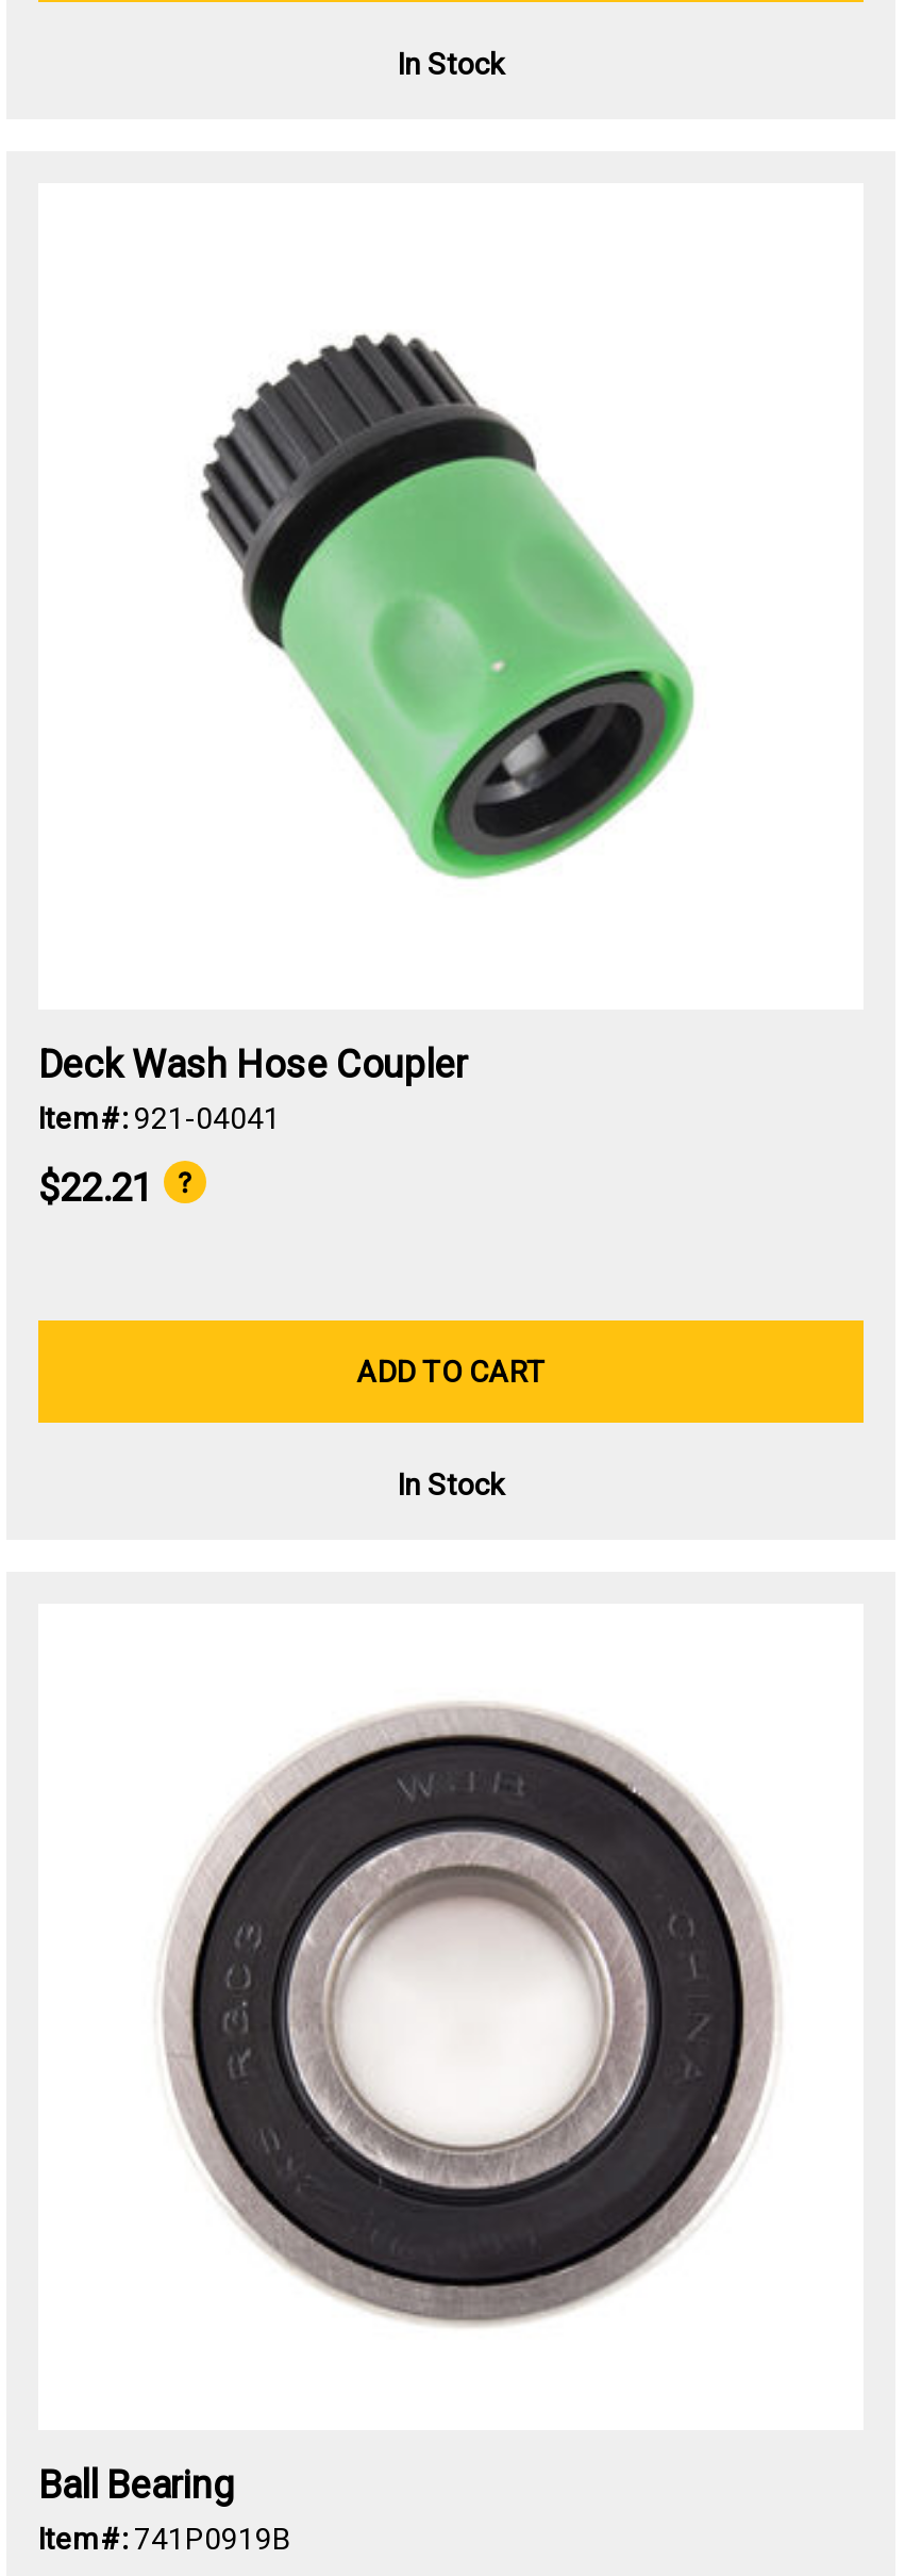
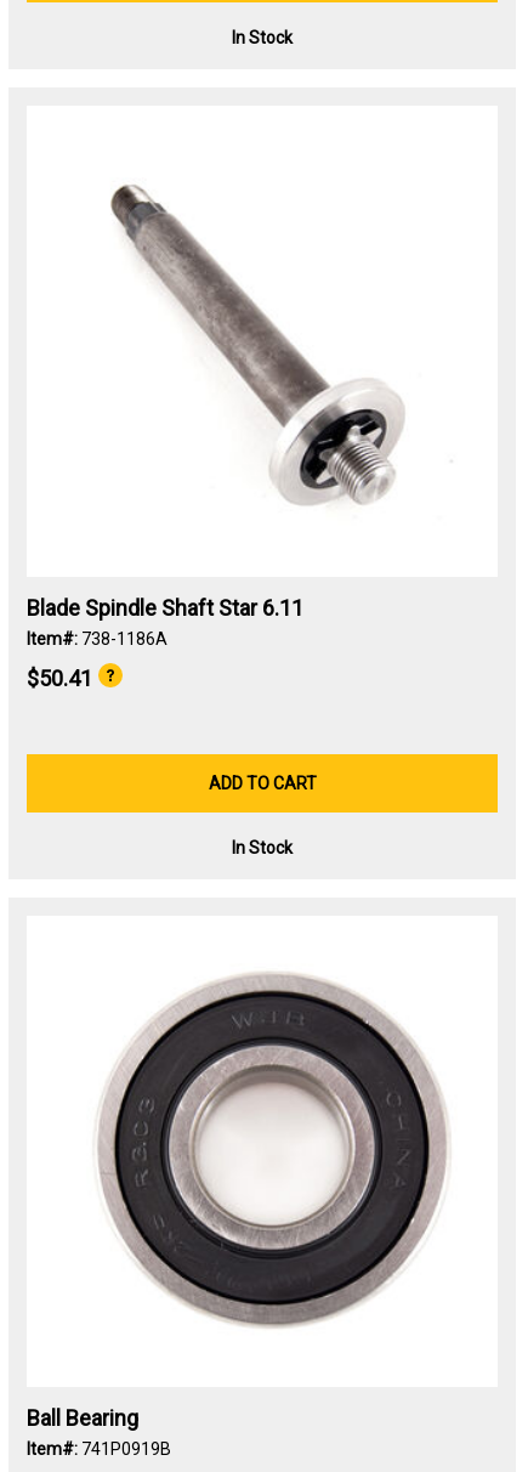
- [image]
+ [image]

- Deck Wash Hose Coupler
- Item#: 921-04041
+ Blade Spindle Shaft Star 6.11
+ Item#: 738-1186A

- $22.21
+ $50.41
